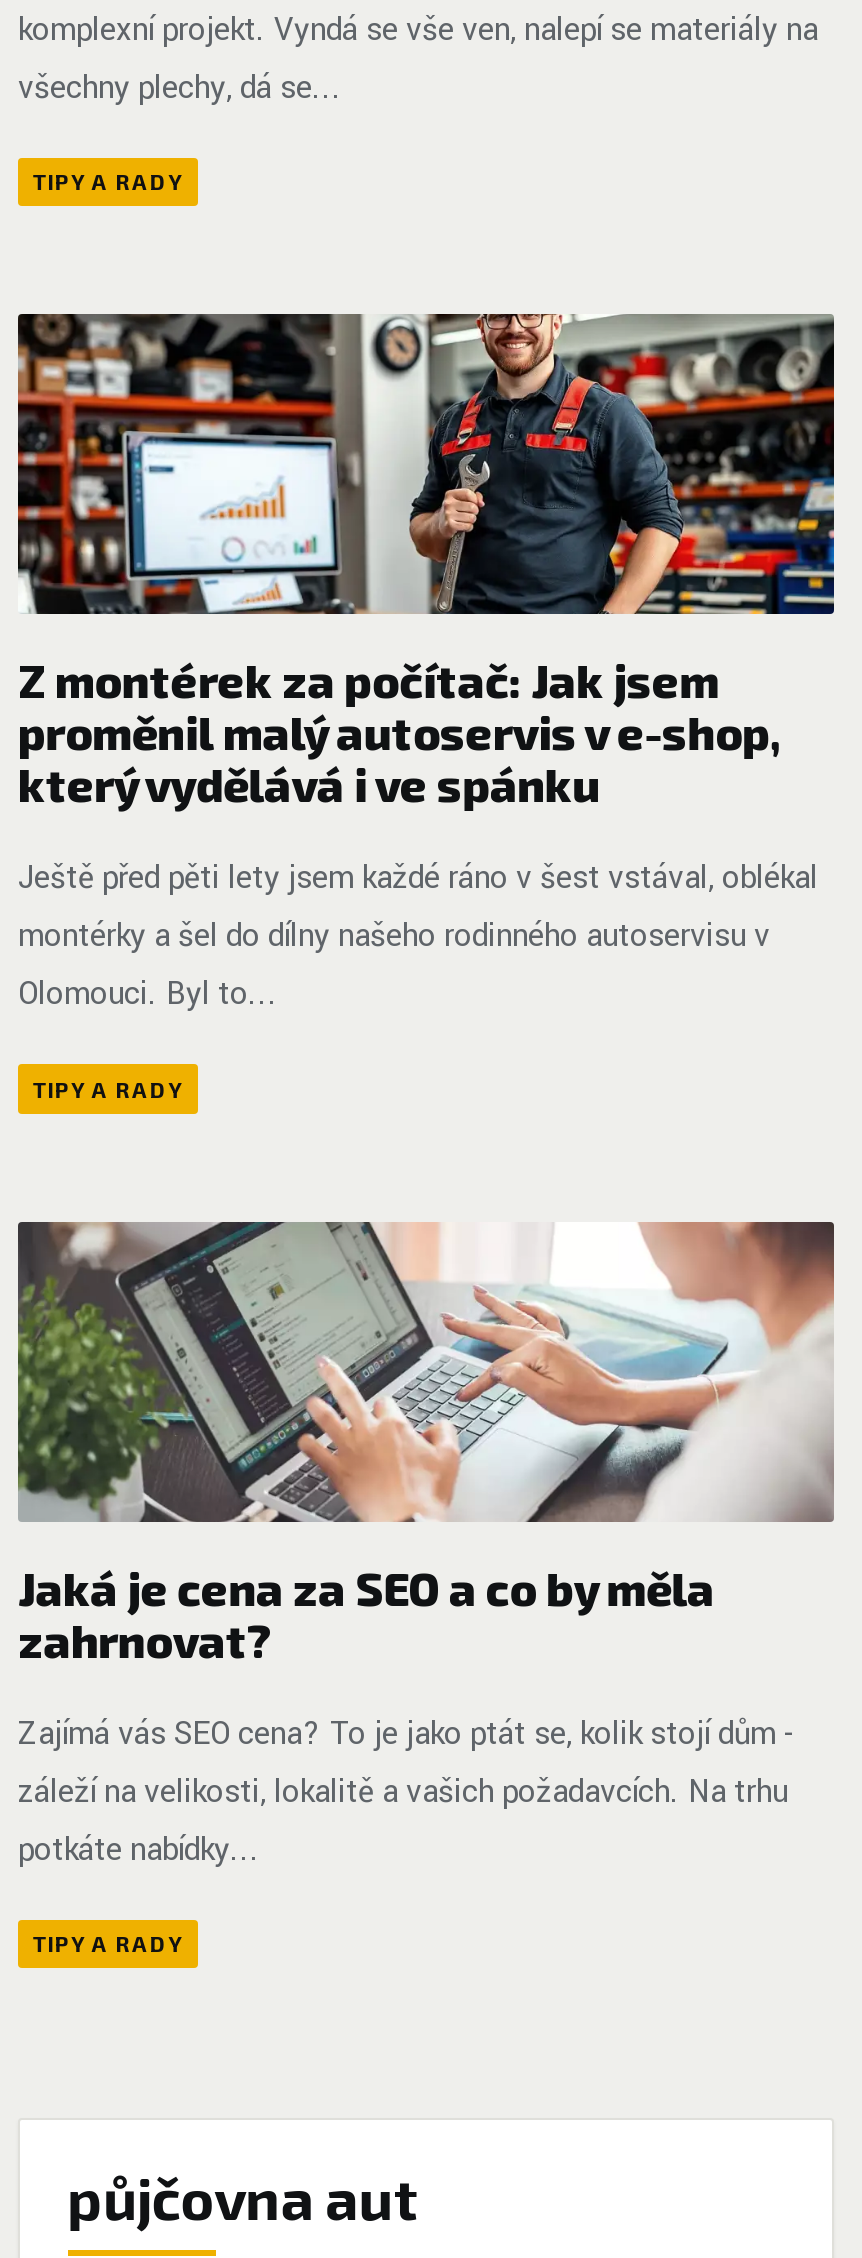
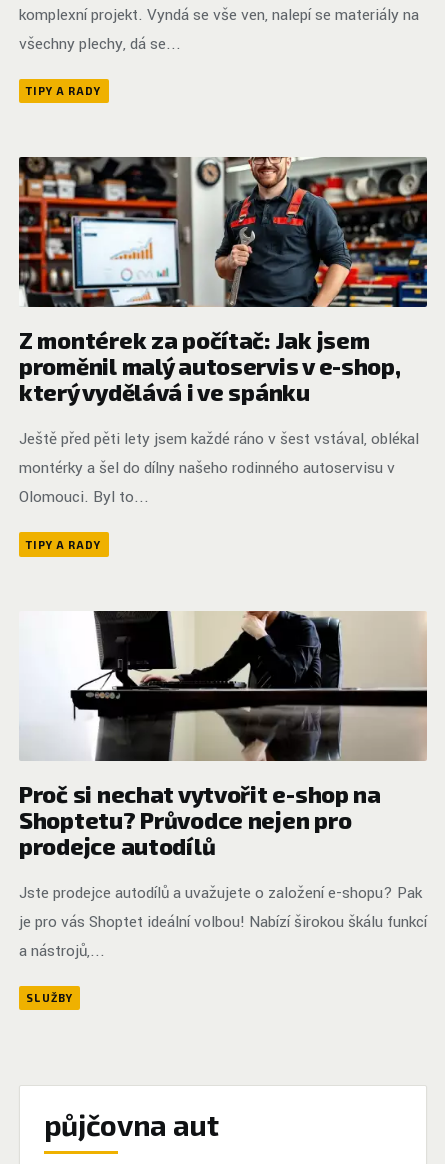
- [image]
- Jaká je cena za SEO a co by měla
- zahrnovat?
+ [image]
+ Proč si nechat vytvořit e-shop na
+ Shoptetu? Průvodce nejen pro
+ prodejce autodílů

- Zajímá vás SEO cena? To je jako ptát se, kolik stojí dům -
- záleží na velikosti, lokalitě a vašich požadavcích. Na trhu
- potkáte nabídky...
+ Jste prodejce autodílů a uvažujete o založení e-shopu? Pak
+ je pro vás Shoptet ideální volbou! Nabízí širokou škálu funkcí
+ a nástrojů,...

- TIPY A RADY
+ SLUŽBY
